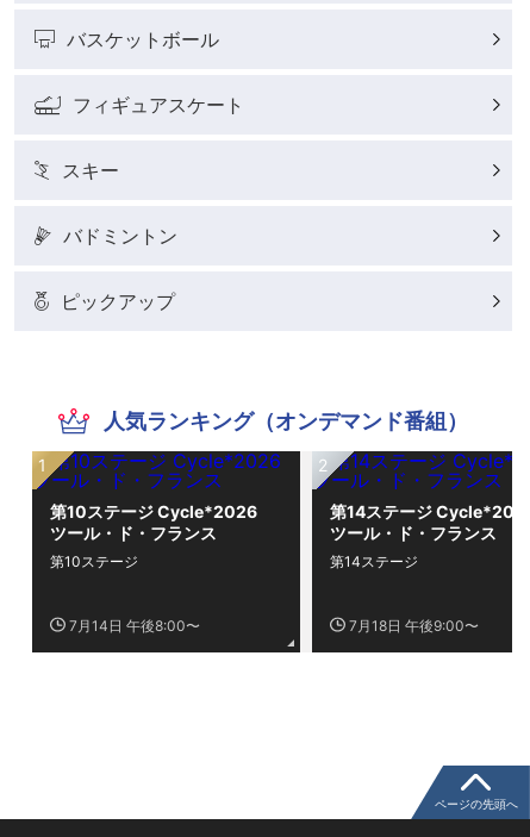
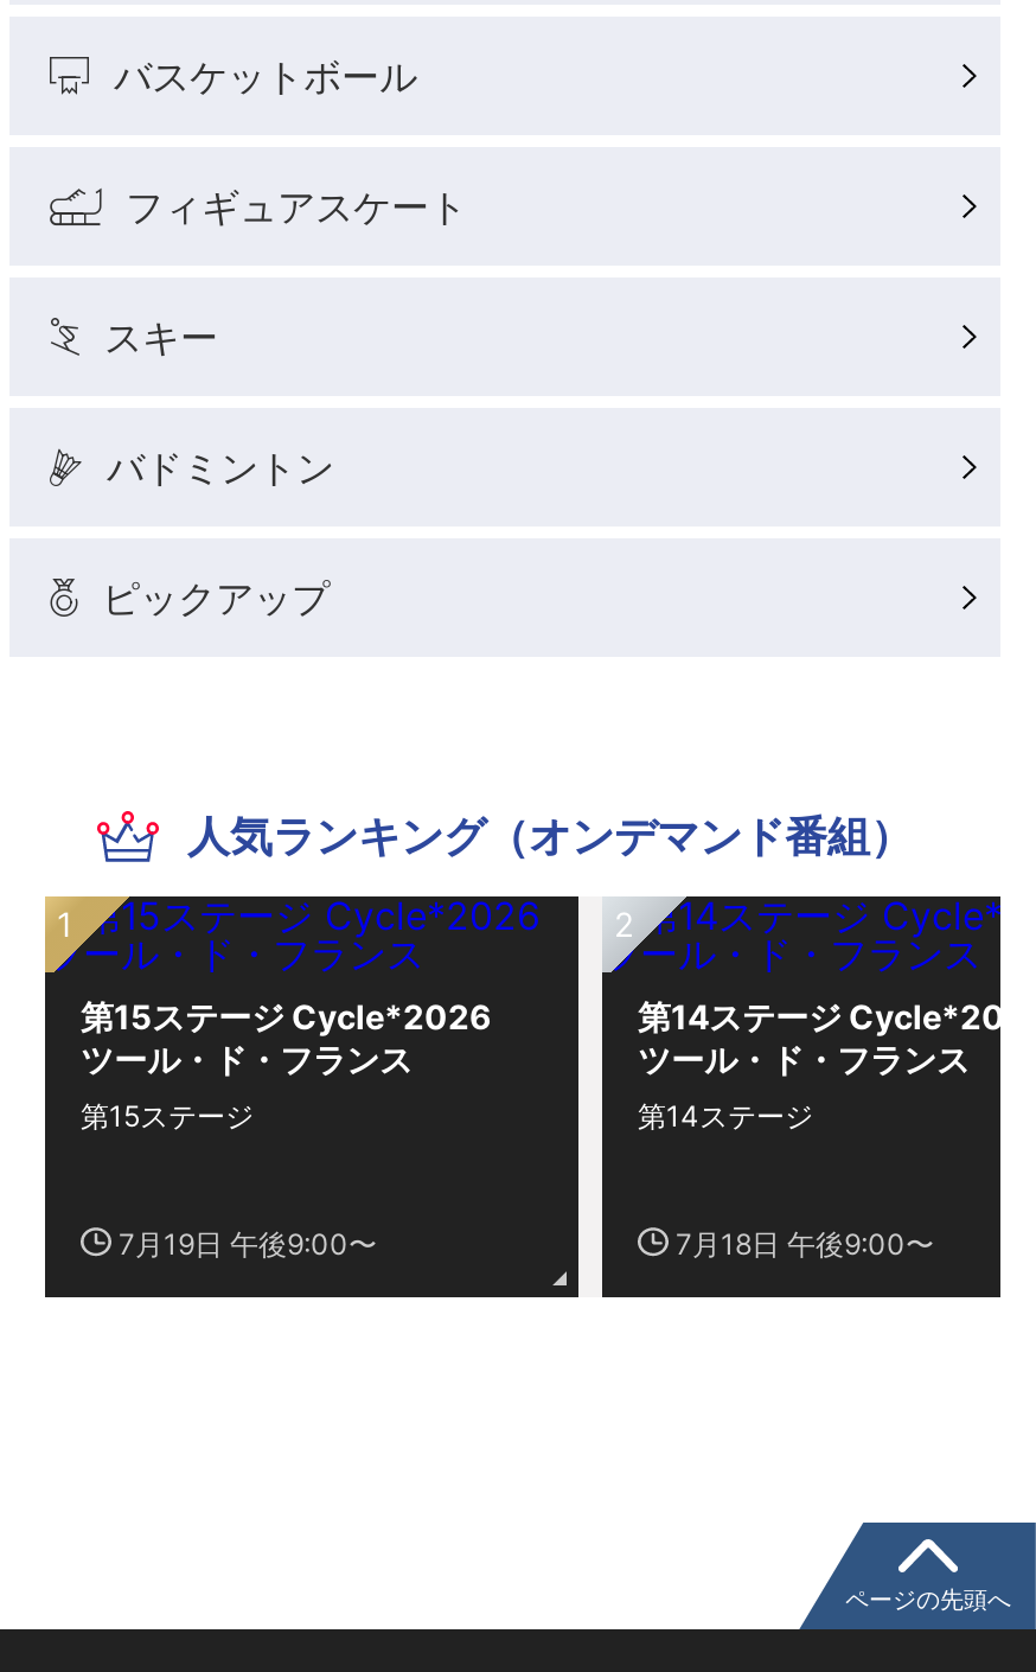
- 第10ステージ Cycle*2026
+ 第15ステージ Cycle*2026

- 第10ステージ
+ 第15ステージ

- 7月14日 午後8:00〜
+ 7月19日 午後9:00〜
